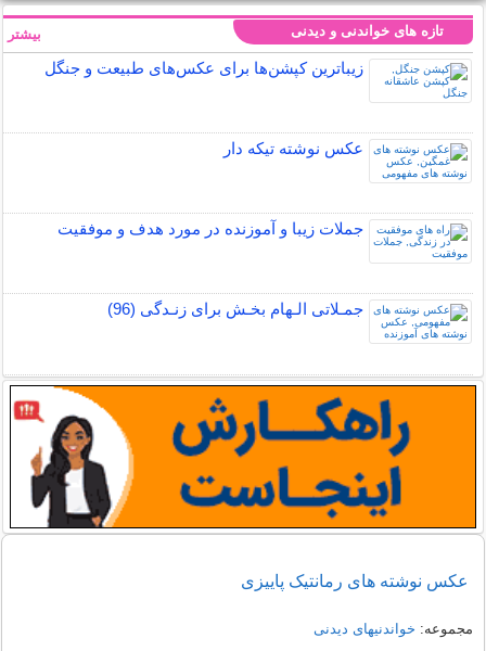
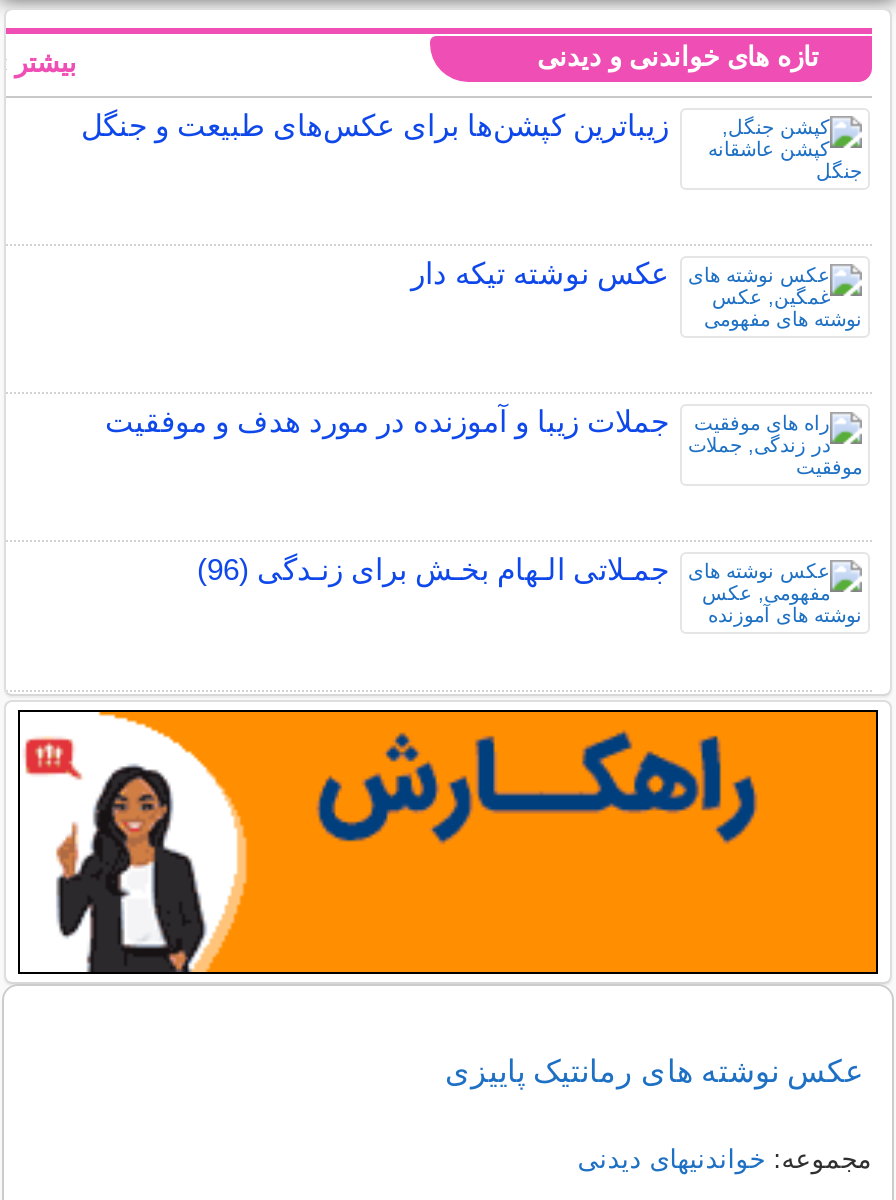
- [image]
